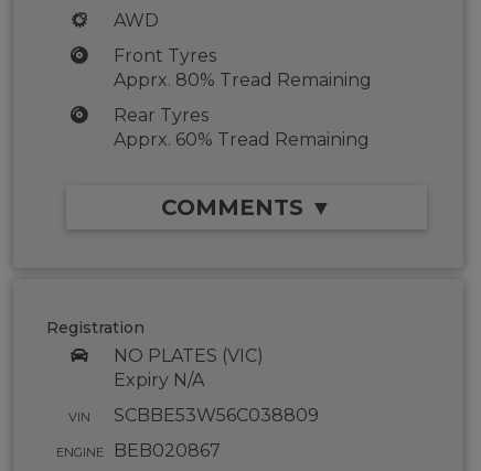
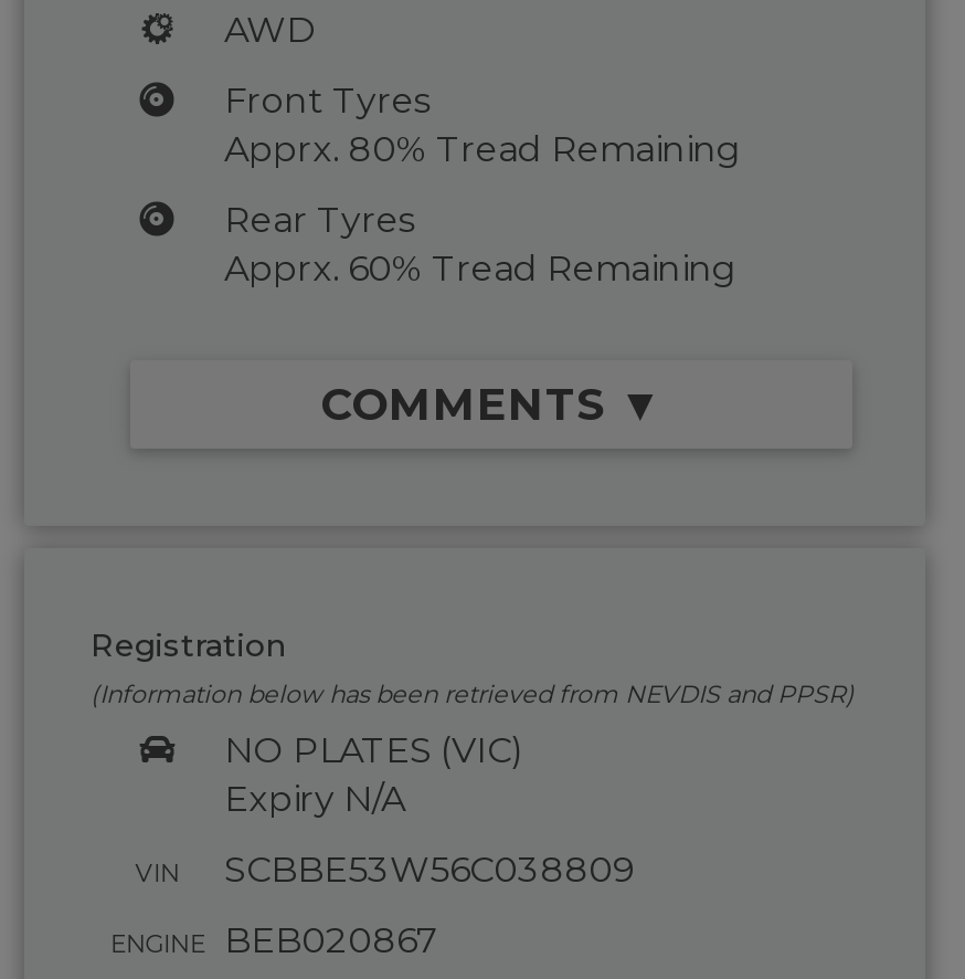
+ (Information below has been retrieved from NEVDIS and PPSR)
